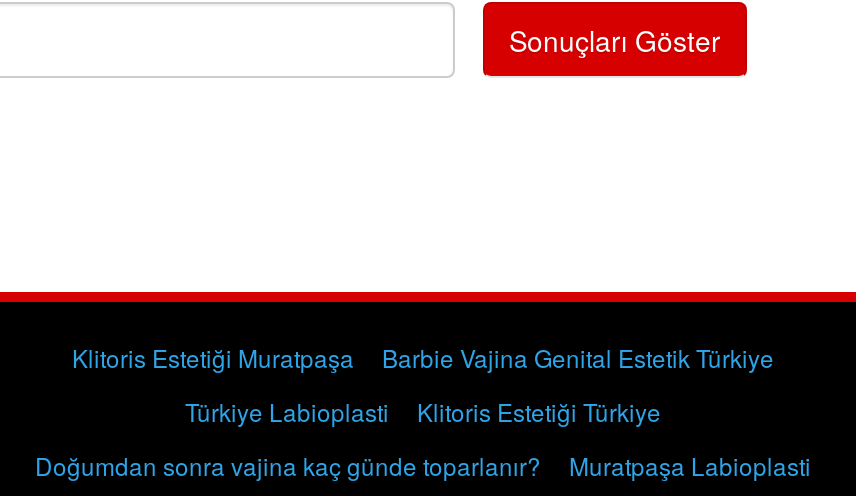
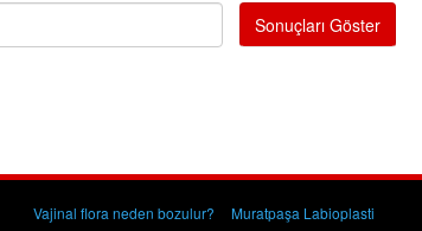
- Klitoris Estetiği Muratpaşa
- Barbie Vajina Genital Estetik Türkiye
- Türkiye Labioplasti
- Klitoris Estetiği Türkiye
- Doğumdan sonra vajina kaç günde toparlanır?
+ Vajinal flora neden bozulur?
